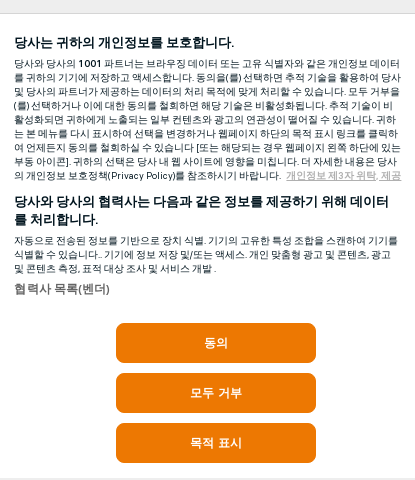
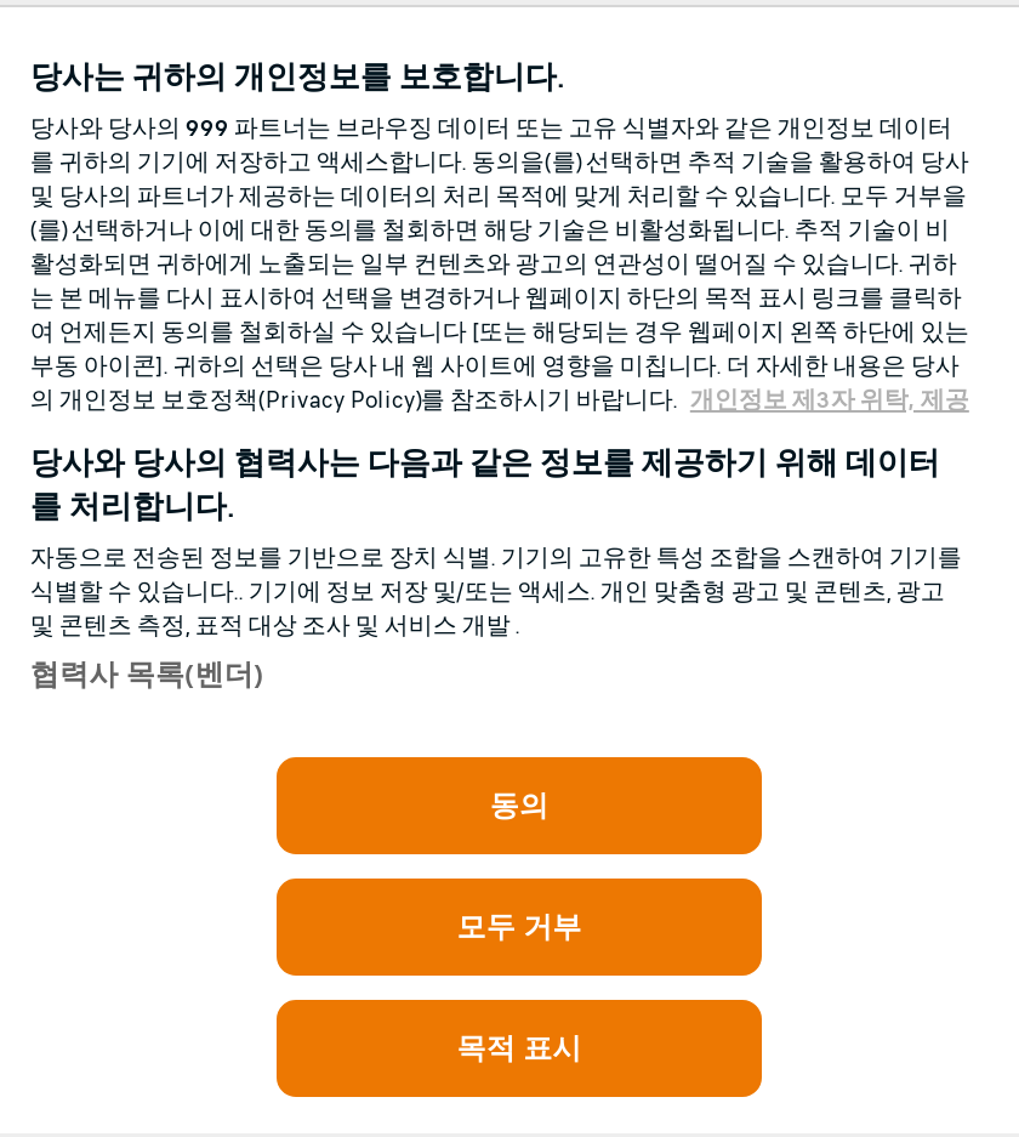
- 당사와 당사의 1001 파트너는 브라우징 데이터 또는 고유 식별자와 같은 개인정보 데이터
+ 당사와 당사의 999 파트너는 브라우징 데이터 또는 고유 식별자와 같은 개인정보 데이터
